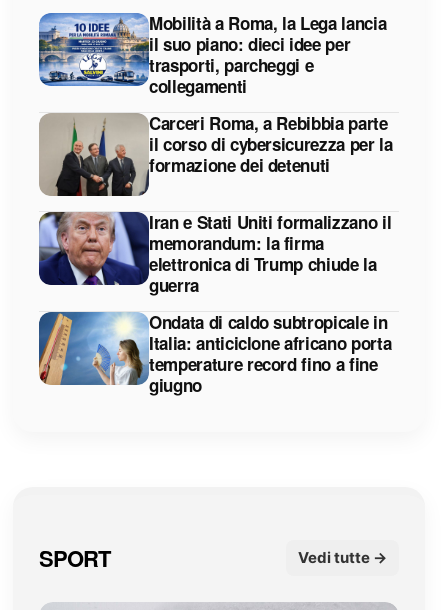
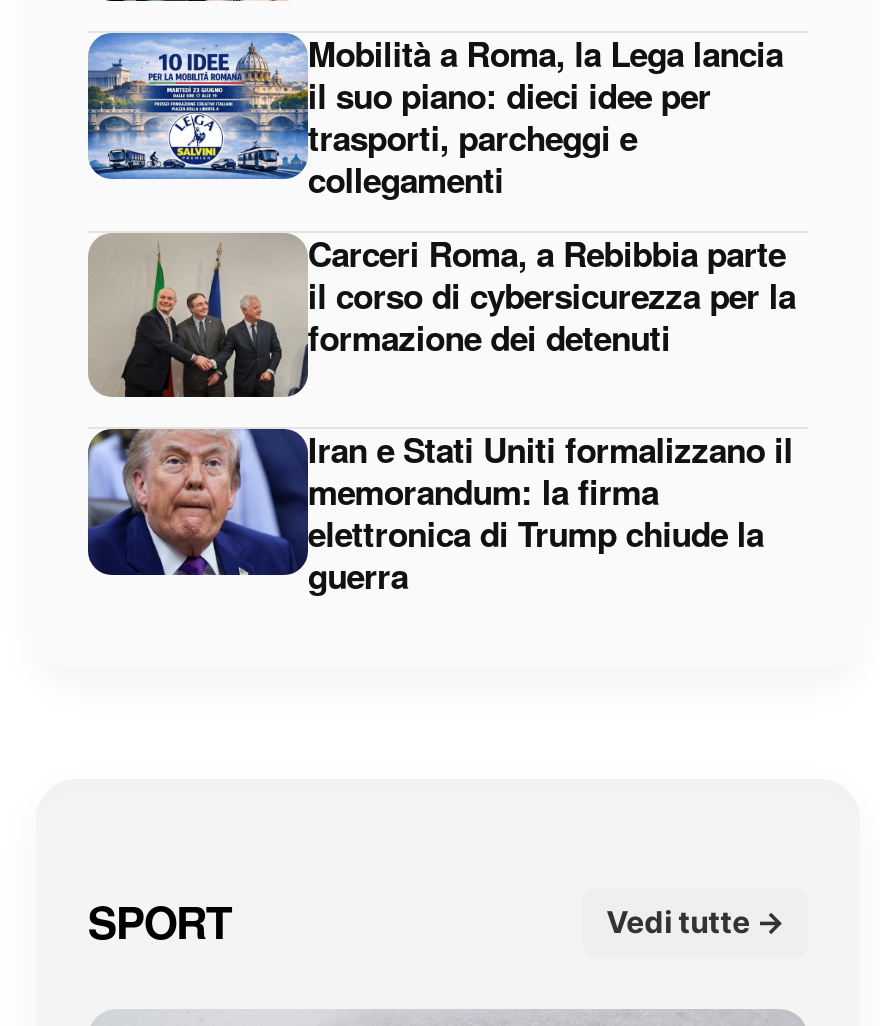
- [image]
- Ondata di caldo subtropicale in
- Italia: anticiclone africano porta
- temperature record fino a fine
- giugno
